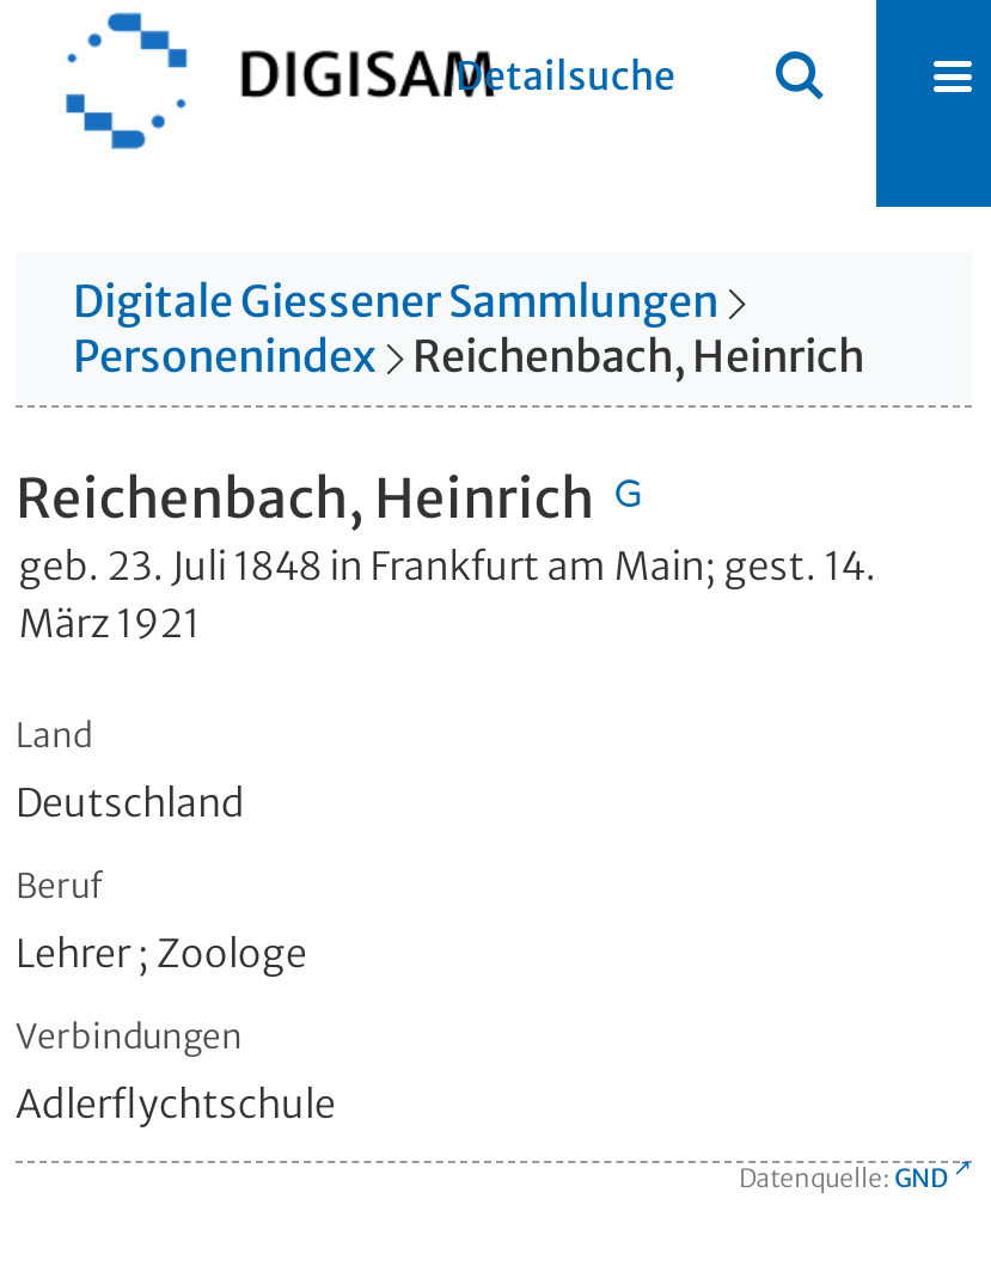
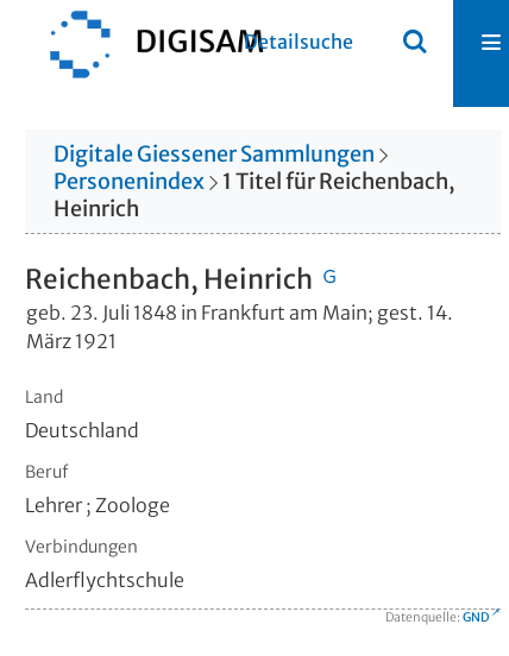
- Reichenbach, Heinrich
+ 1 Titel für Reichenbach,
+ Heinrich
